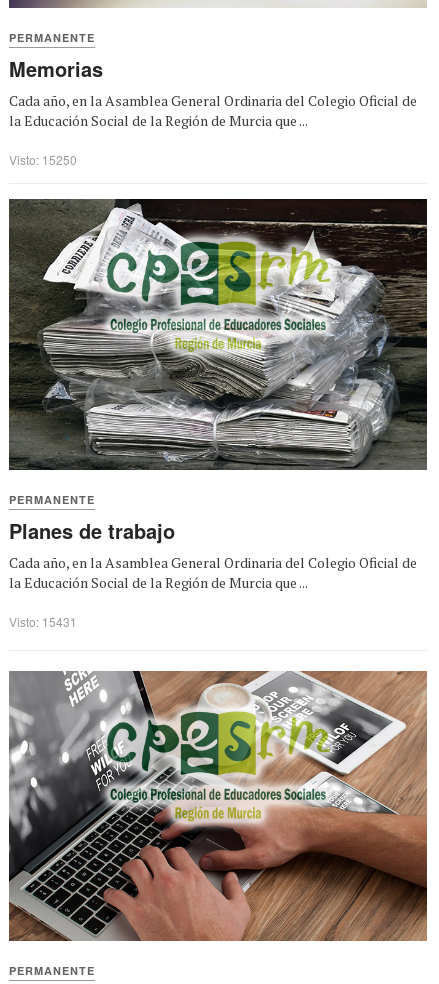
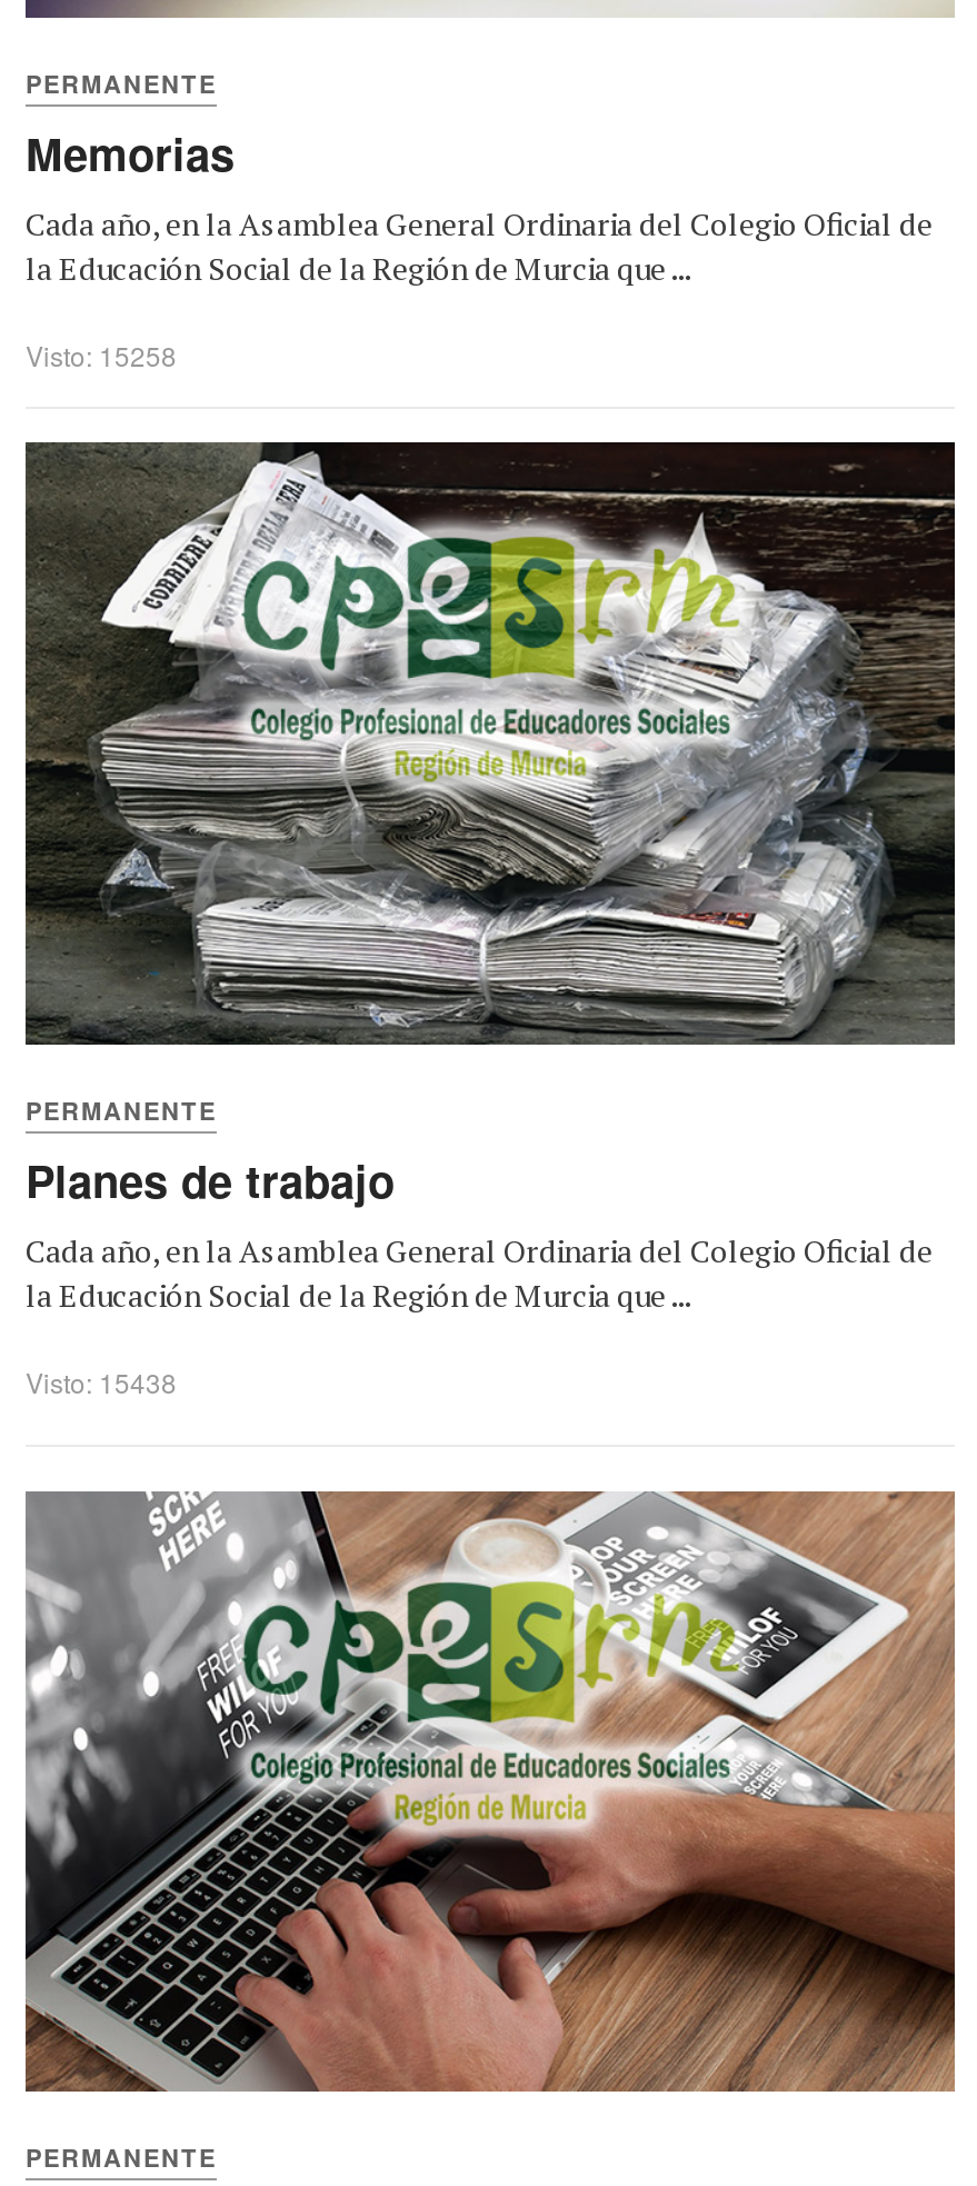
- Visto: 15250
+ Visto: 15258

- Visto: 15431
+ Visto: 15438
